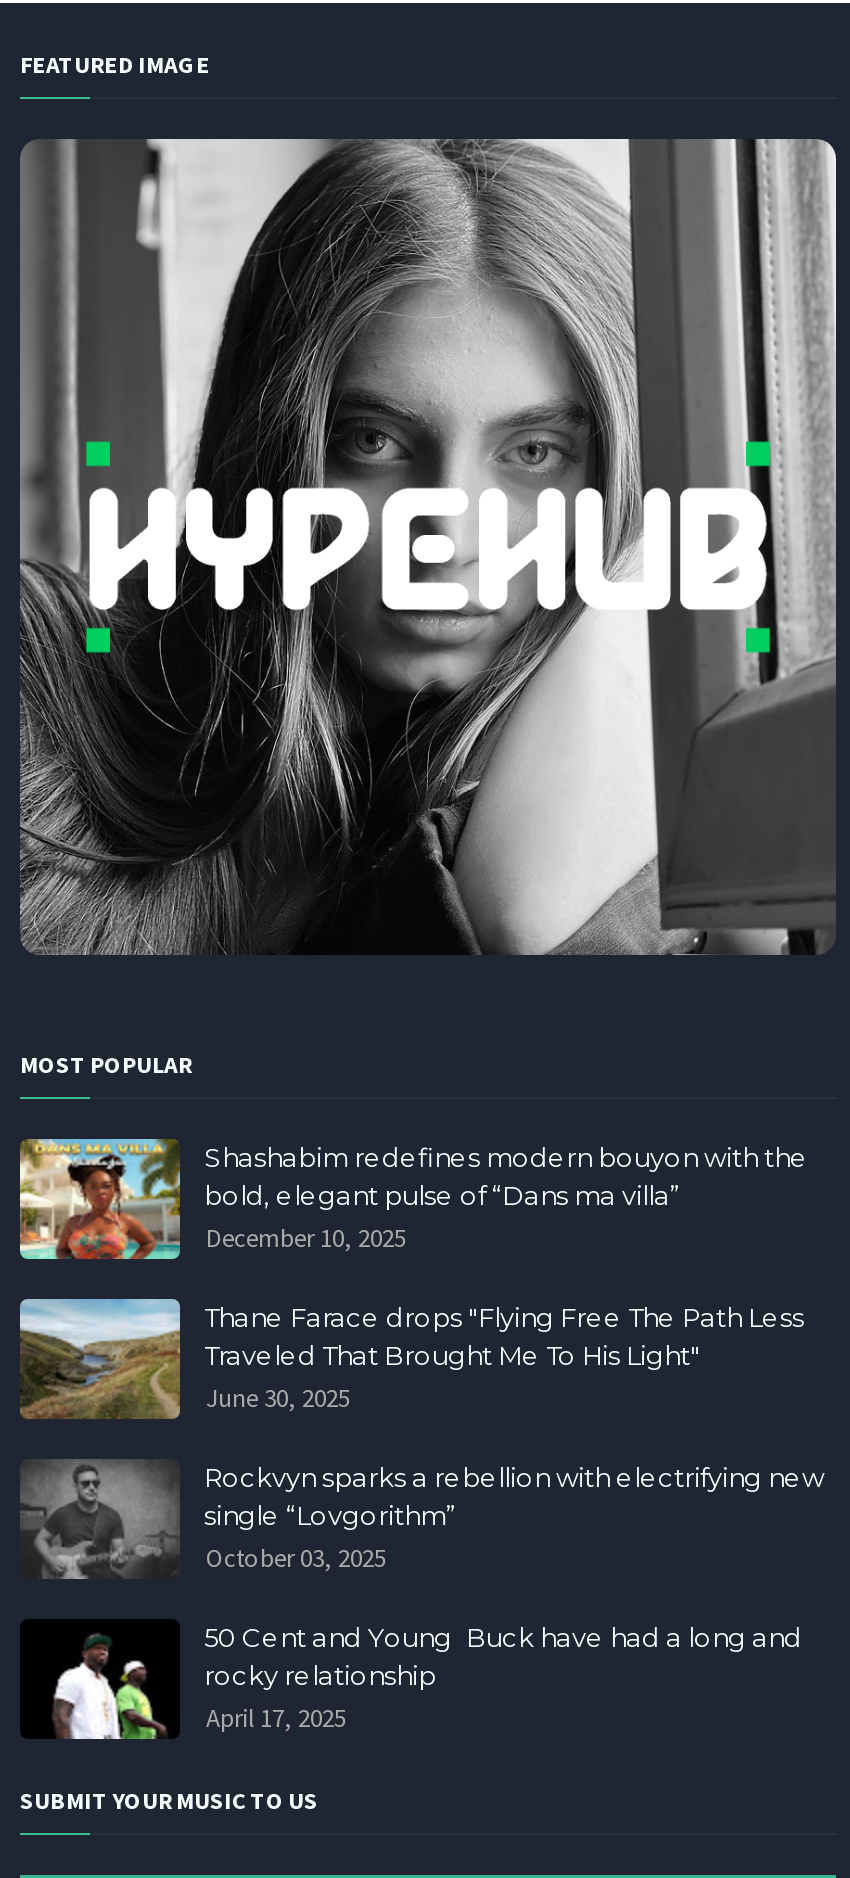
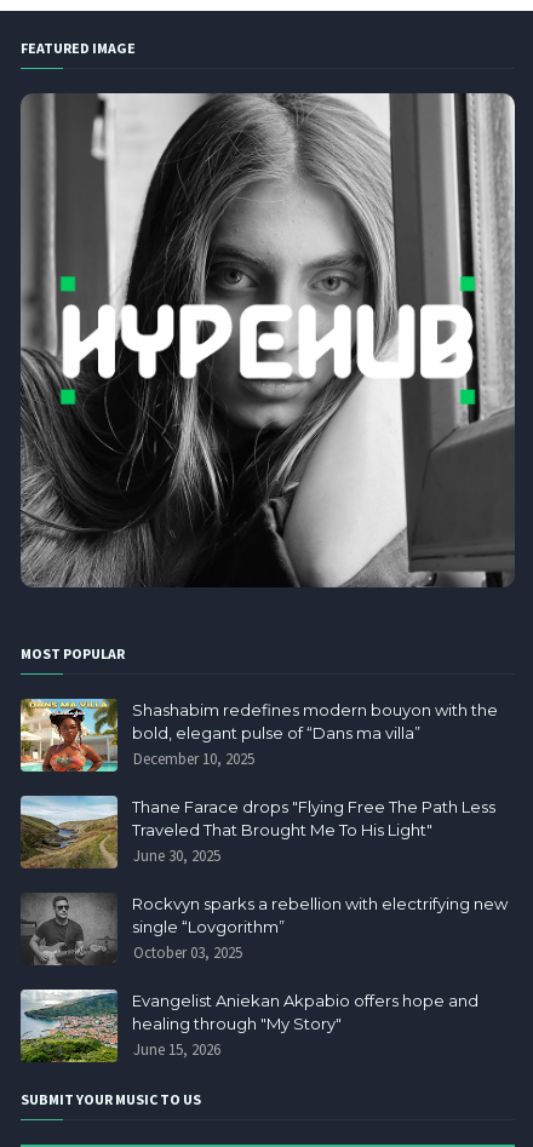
- [image]
- 50 Cent and Young Buck have had a long and
- rocky relationship
- April 17, 2025
+ [image]
+ Evangelist Aniekan Akpabio offers hope and
+ healing through "My Story"
+ June 15, 2026
